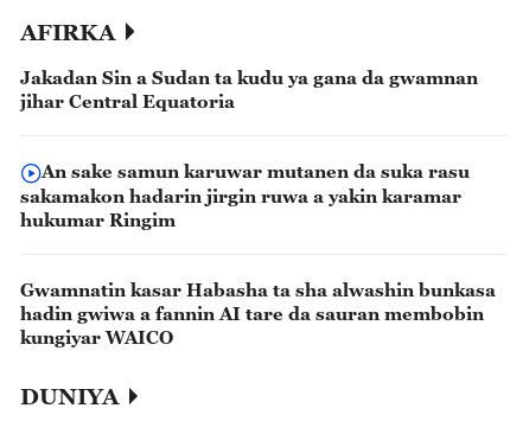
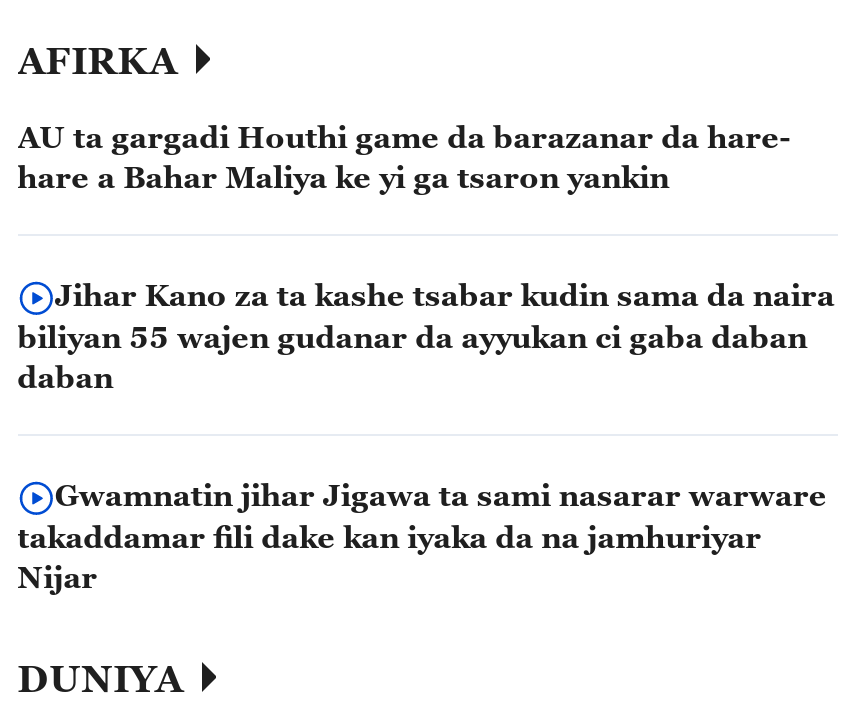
- Jakadan Sin a Sudan ta kudu ya gana da gwamnan
- jihar Central Equatoria
+ AU ta gargadi Houthi game da barazanar da hare-
+ hare a Bahar Maliya ke yi ga tsaron yankin

- An sake samun karuwar mutanen da suka rasu
- sakamakon hadarin jirgin ruwa a yakin karamar
- hukumar Ringim
+ Jihar Kano za ta kashe tsabar kudin sama da naira
+ biliyan 55 wajen gudanar da ayyukan ci gaba daban
+ daban

- Gwamnatin kasar Habasha ta sha alwashin bunkasa
- hadin gwiwa a fannin AI tare da sauran membobin
- kungiyar WAICO
+ Gwamnatin jihar Jigawa ta sami nasarar warware
+ takaddamar fili dake kan iyaka da na jamhuriyar
+ Nijar
